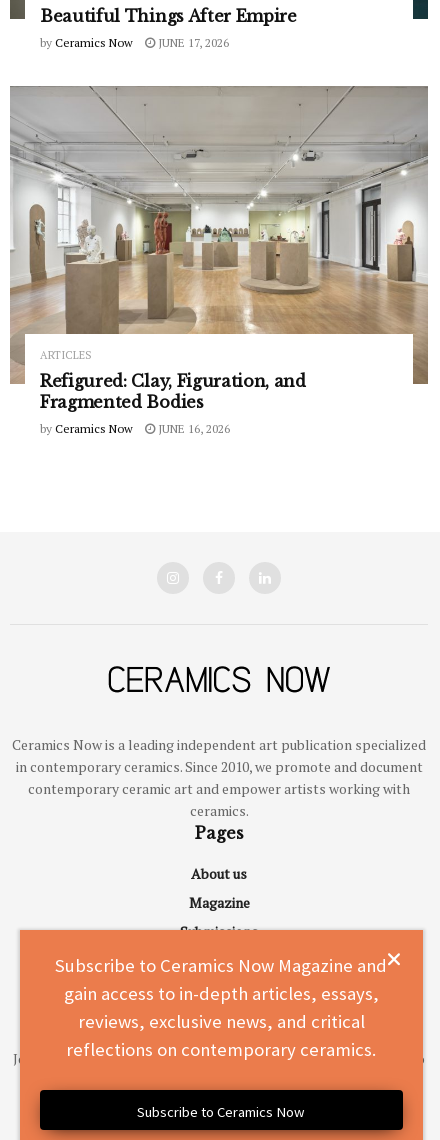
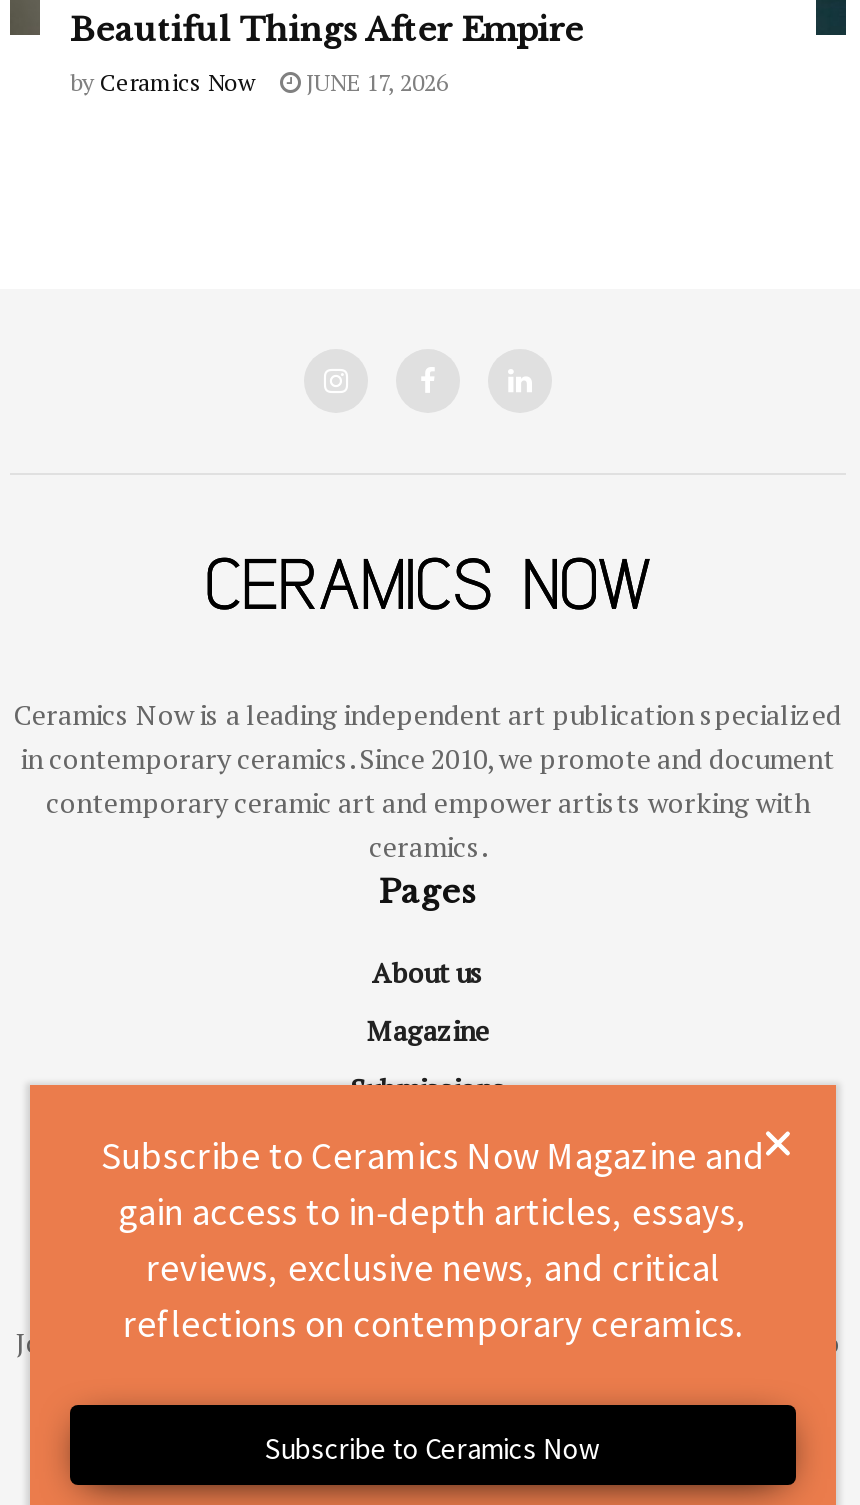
- [image]
- ARTICLES
- Refigured: Clay, Figuration, and
- Fragmented Bodies
- by Ceramics Now
- JUNE 16, 2026
